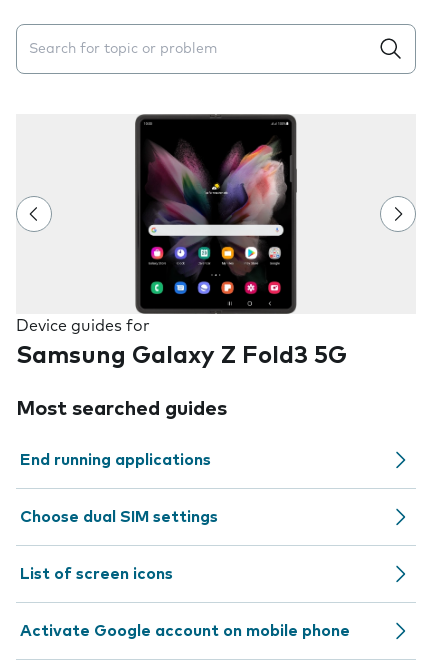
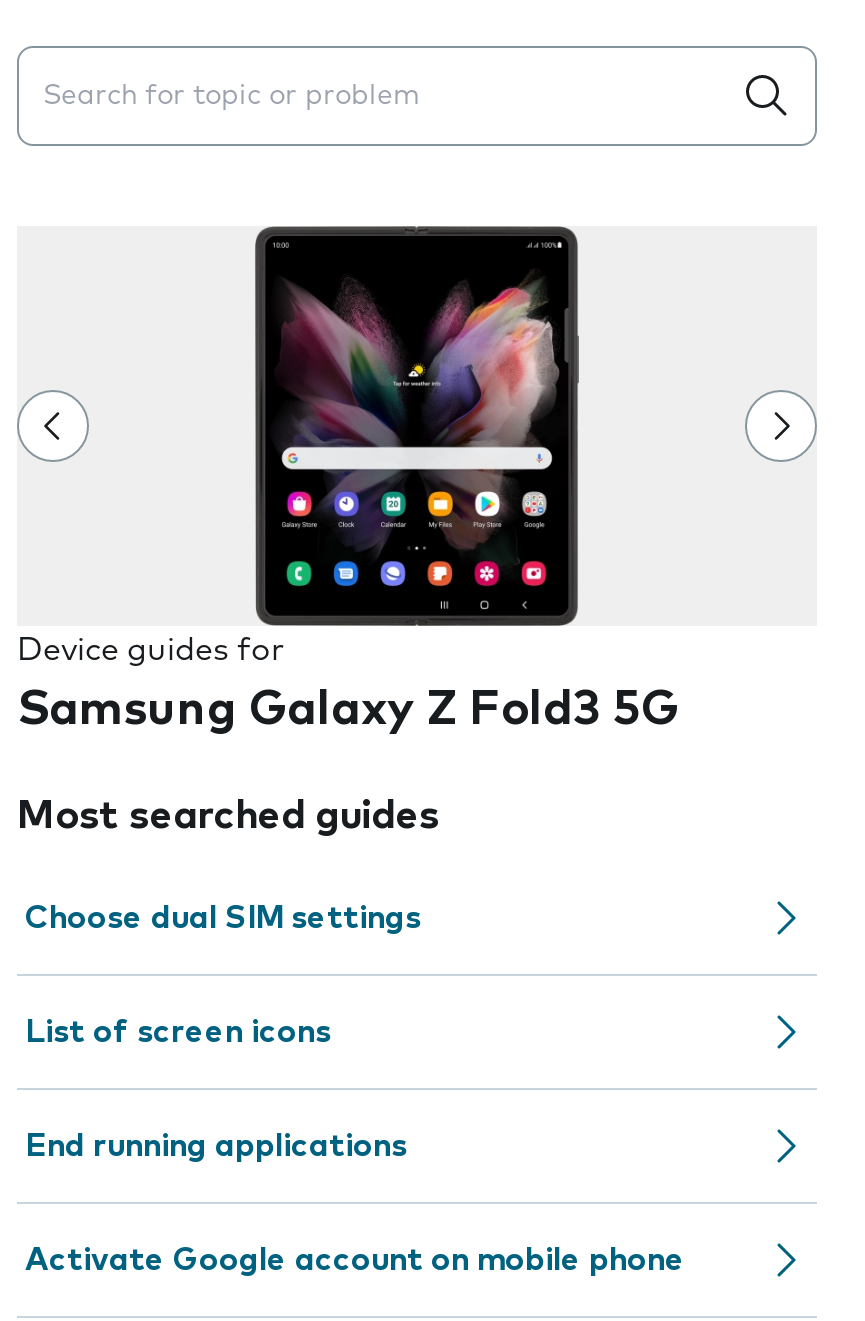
moved down: End running applications

moved up: Choose dual SIM settings | List of screen icons
